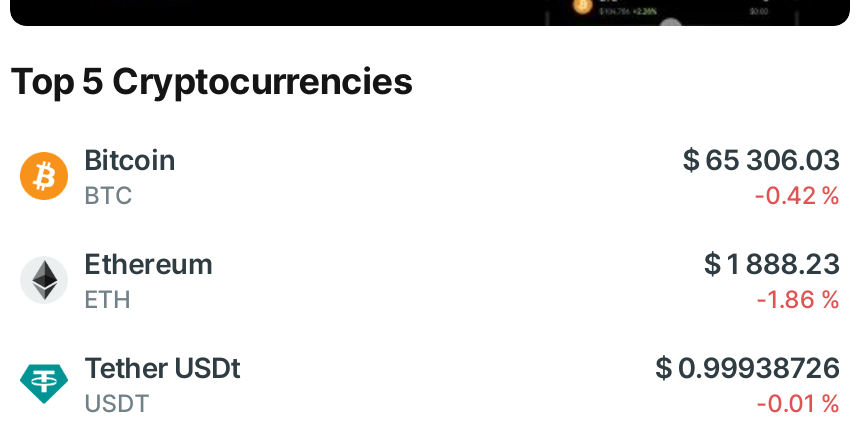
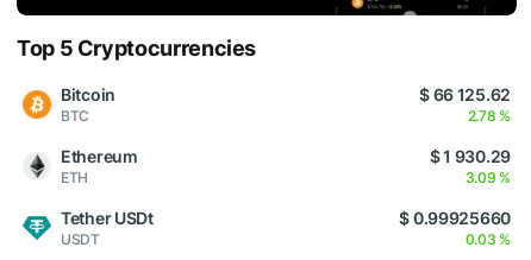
- $ 65 306.03
+ $ 66 125.62

- -0.42 %
+ 2.78 %

- $ 1 888.23
+ $ 1 930.29

- -1.86 %
+ 3.09 %

- $ 0.99938726
+ $ 0.99925660

- -0.01 %
+ 0.03 %
